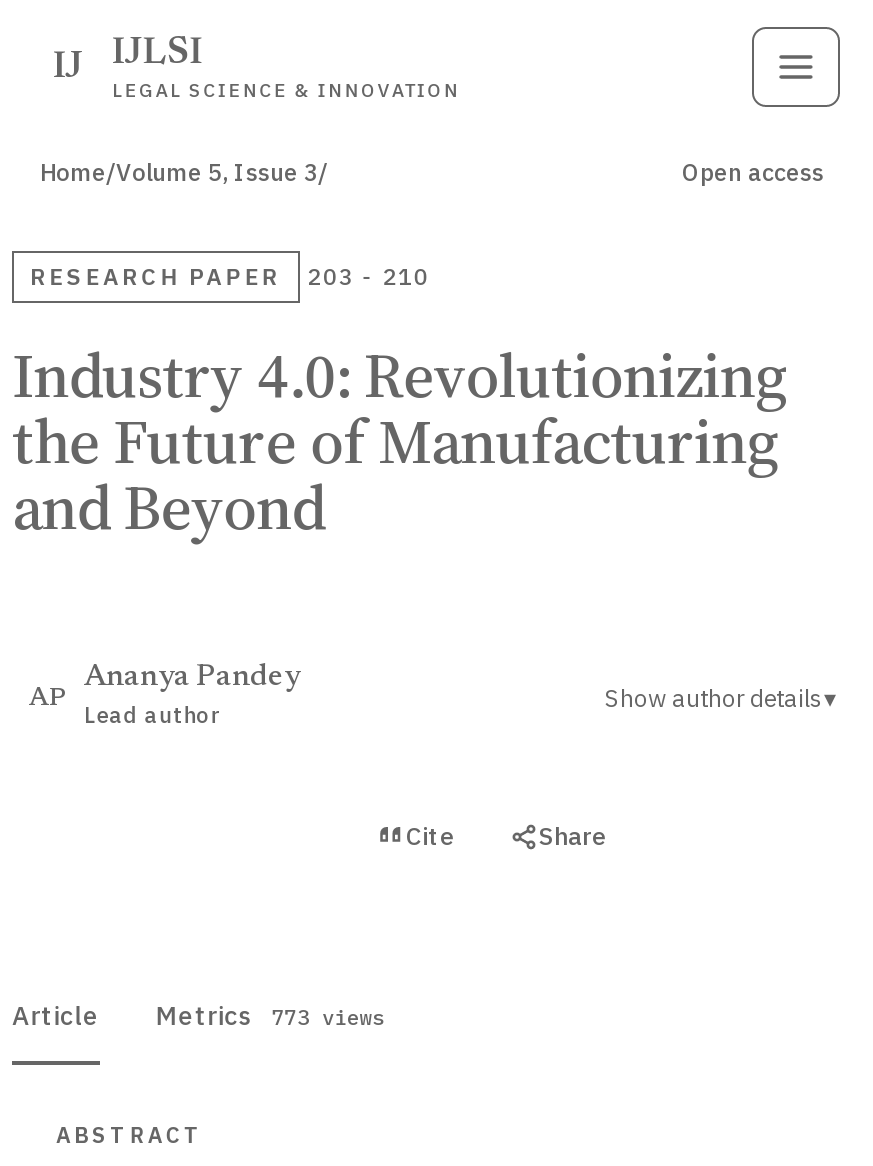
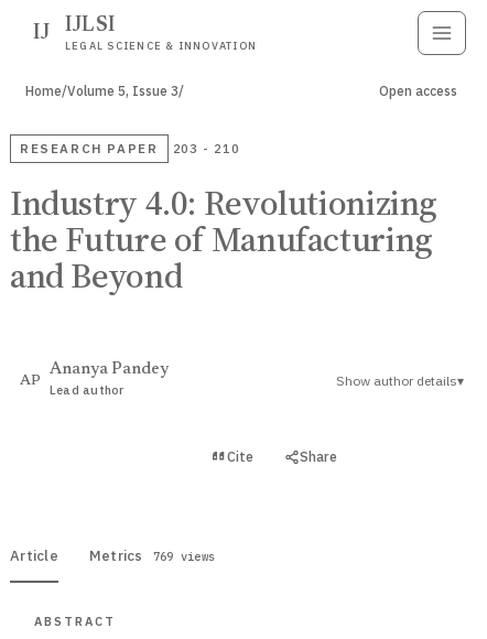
- Metrics 773 views
+ Metrics 769 views
